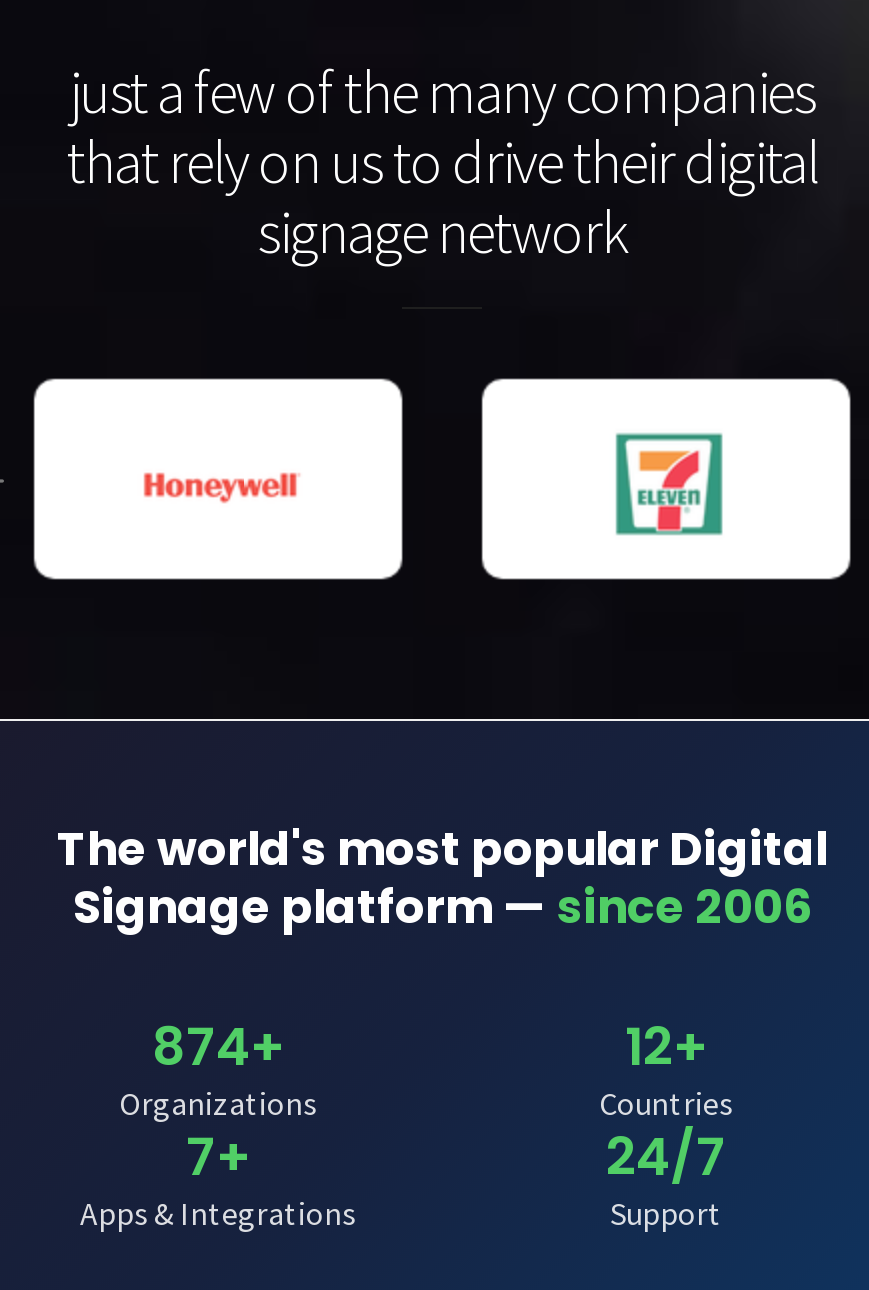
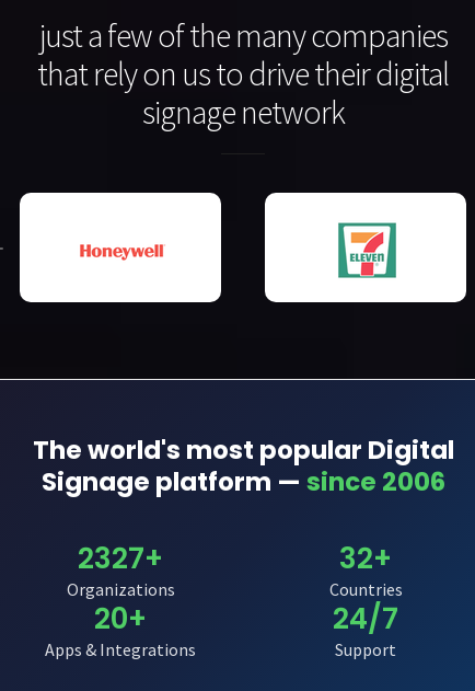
- 874+
+ 2327+

- 12+
+ 32+

- 7+
+ 20+
